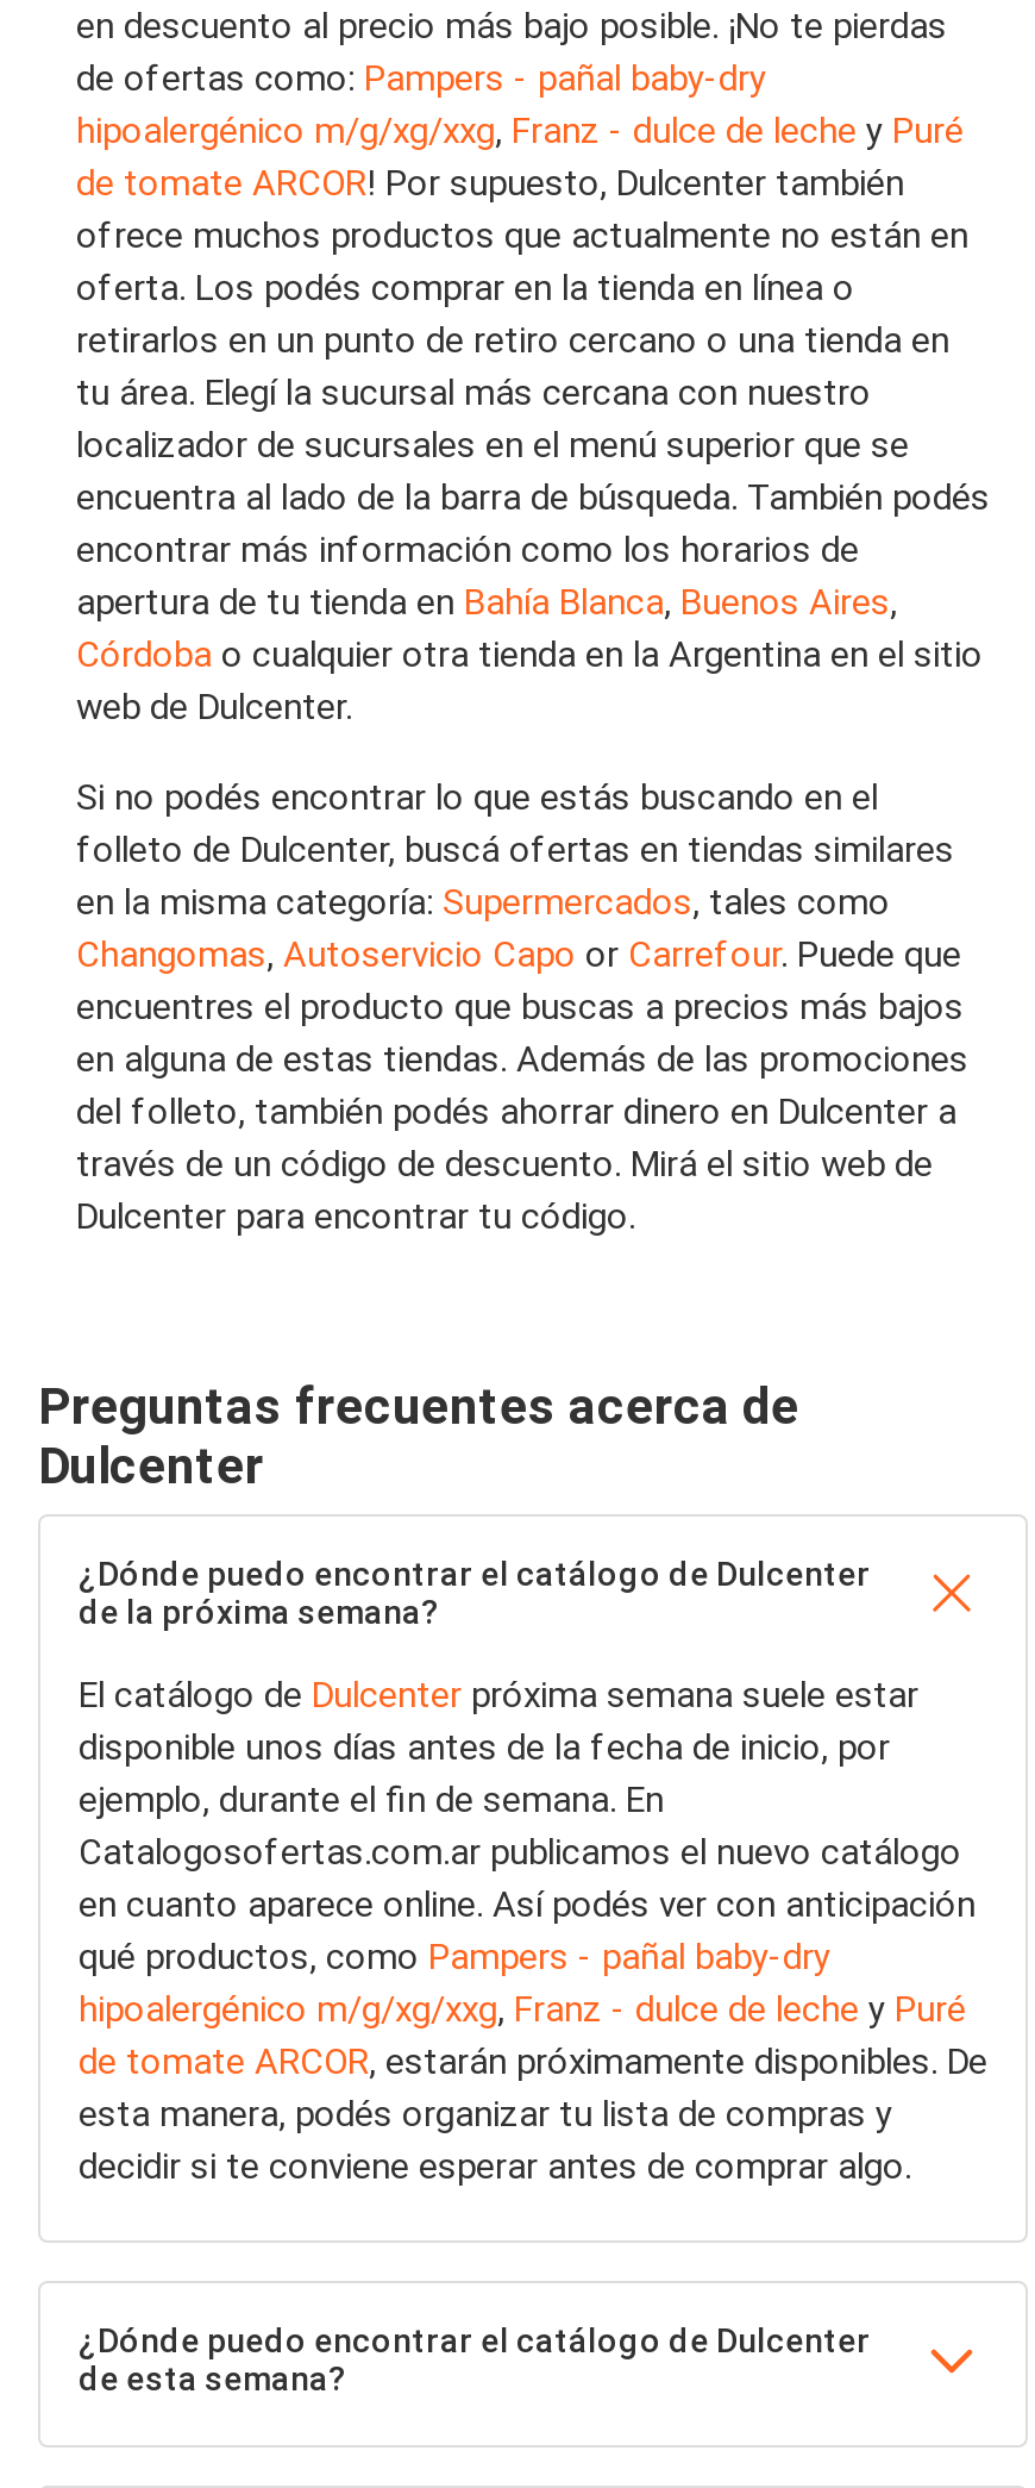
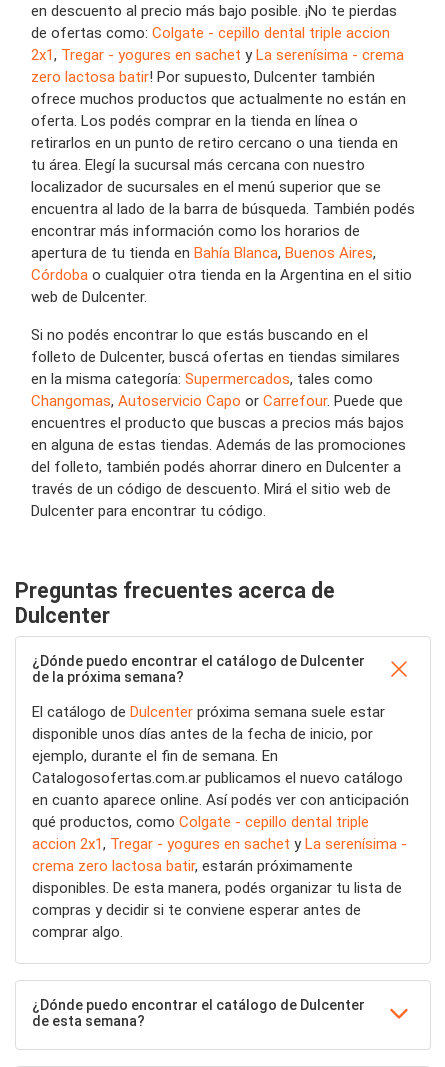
- de ofertas como: Pampers - pañal baby-dry
- hipoalergénico m/g/xg/xxg, Franz - dulce de leche y Puré
- de tomate ARCOR! Por supuesto, Dulcenter también
+ de ofertas como: Colgate - cepillo dental triple accion
+ 2x1, Tregar - yogures en sachet y La serenísima - crema
+ zero lactosa batir! Por supuesto, Dulcenter también

- qué productos, como Pampers - pañal baby-dry
- hipoalergénico m/g/xg/xxg, Franz - dulce de leche y Puré
- de tomate ARCOR, estarán próximamente disponibles. De
- esta manera, podés organizar tu lista de compras y
- decidir si te conviene esperar antes de comprar algo.
+ qué productos, como Colgate - cepillo dental triple
+ accion 2x1, Tregar - yogures en sachet y La serenísima -
+ crema zero lactosa batir, estarán próximamente
+ disponibles. De esta manera, podés organizar tu lista de
+ compras y decidir si te conviene esperar antes de
+ comprar algo.
